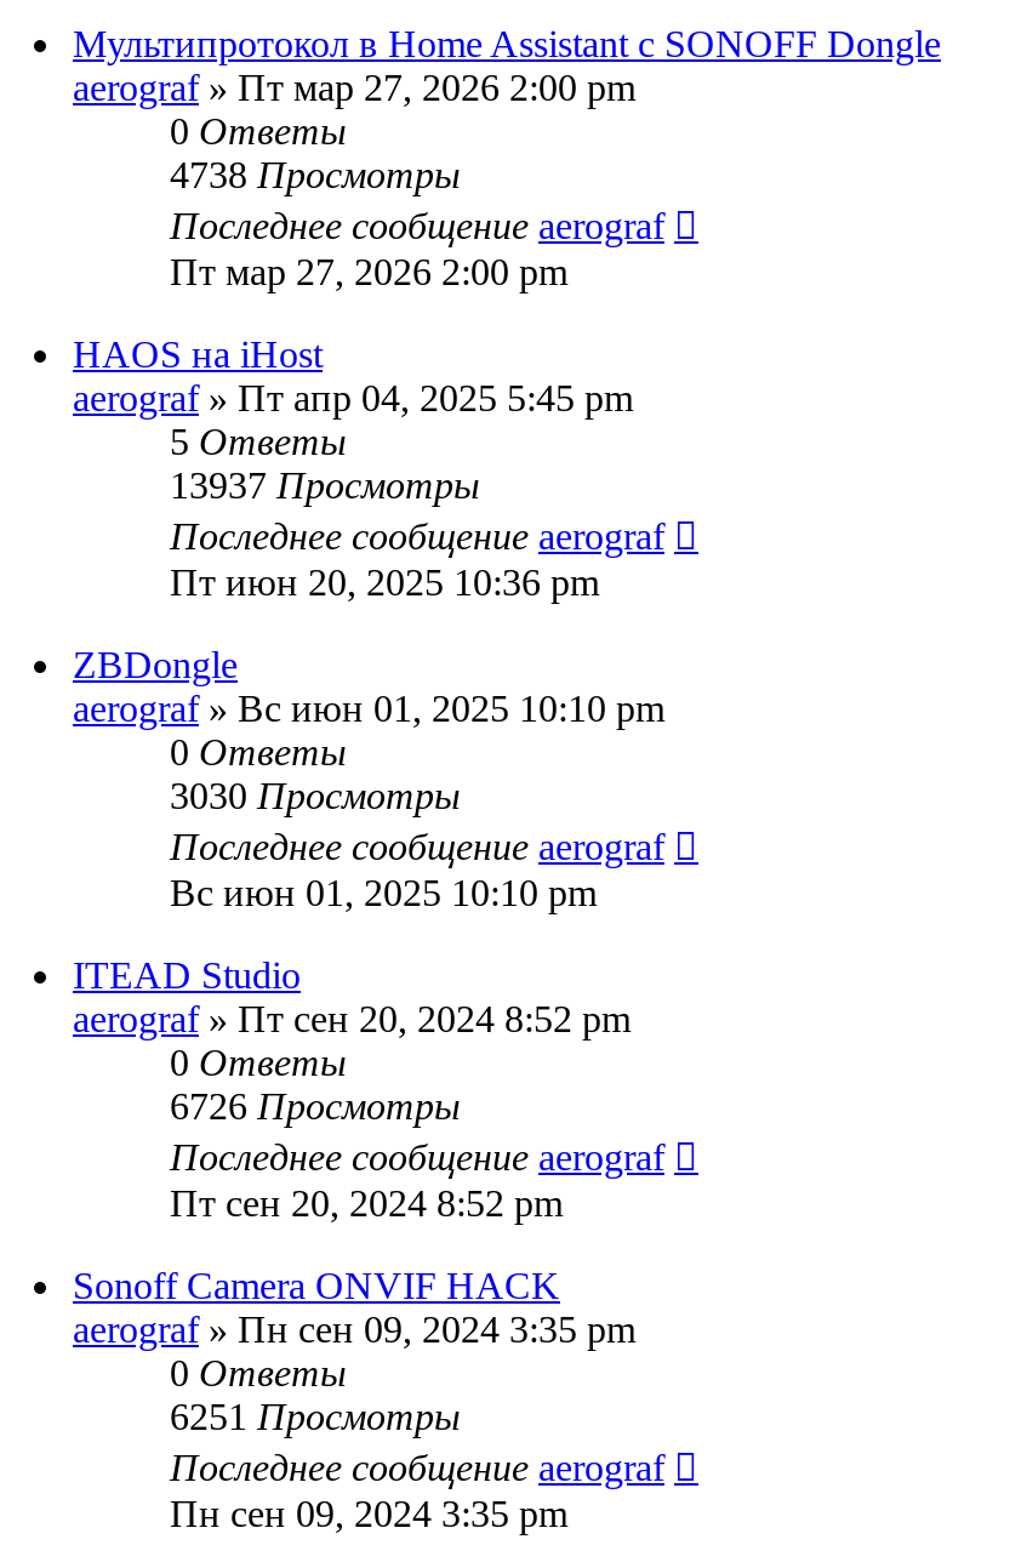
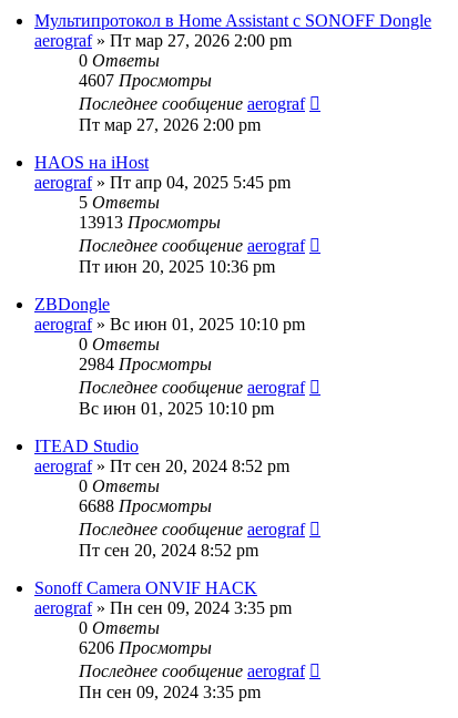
- 4738 Просмотры
+ 4607 Просмотры

- 13937 Просмотры
+ 13913 Просмотры

- 3030 Просмотры
+ 2984 Просмотры

- 6726 Просмотры
+ 6688 Просмотры

- 6251 Просмотры
+ 6206 Просмотры
